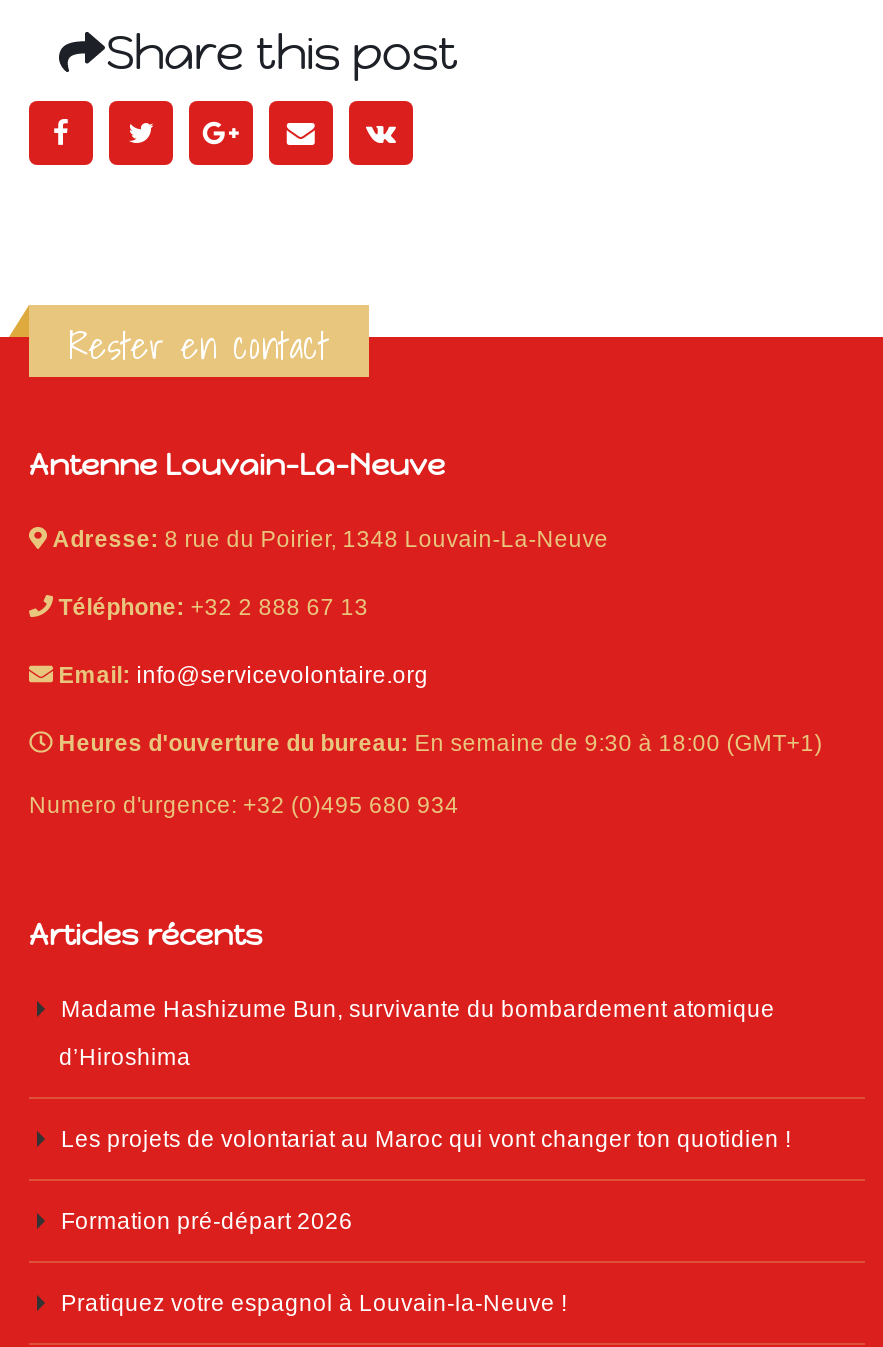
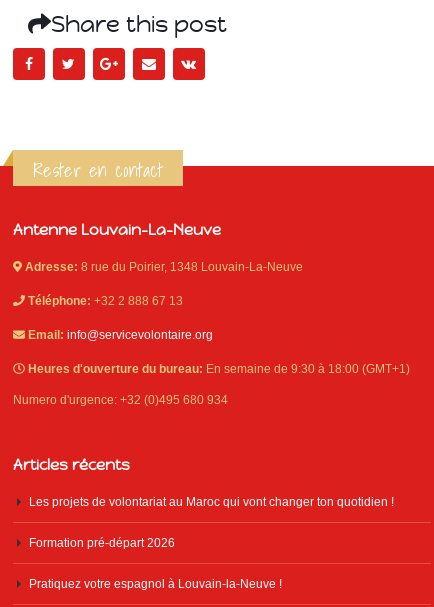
- Madame Hashizume Bun, survivante du bombardement atomique
- d’Hiroshima
